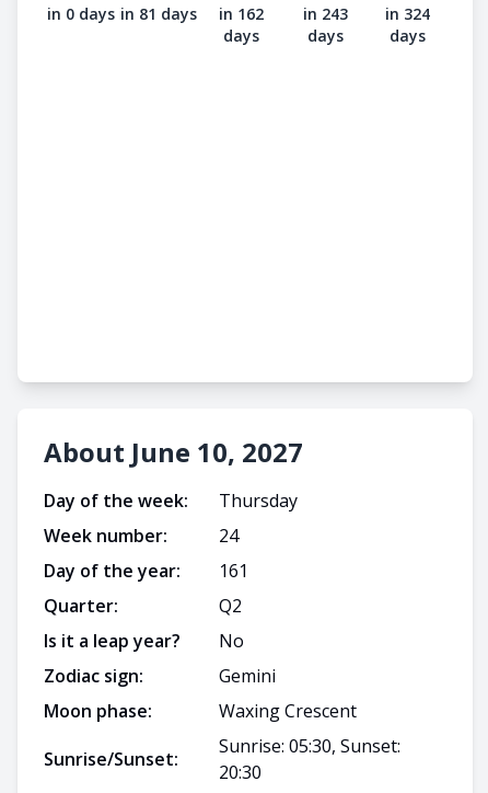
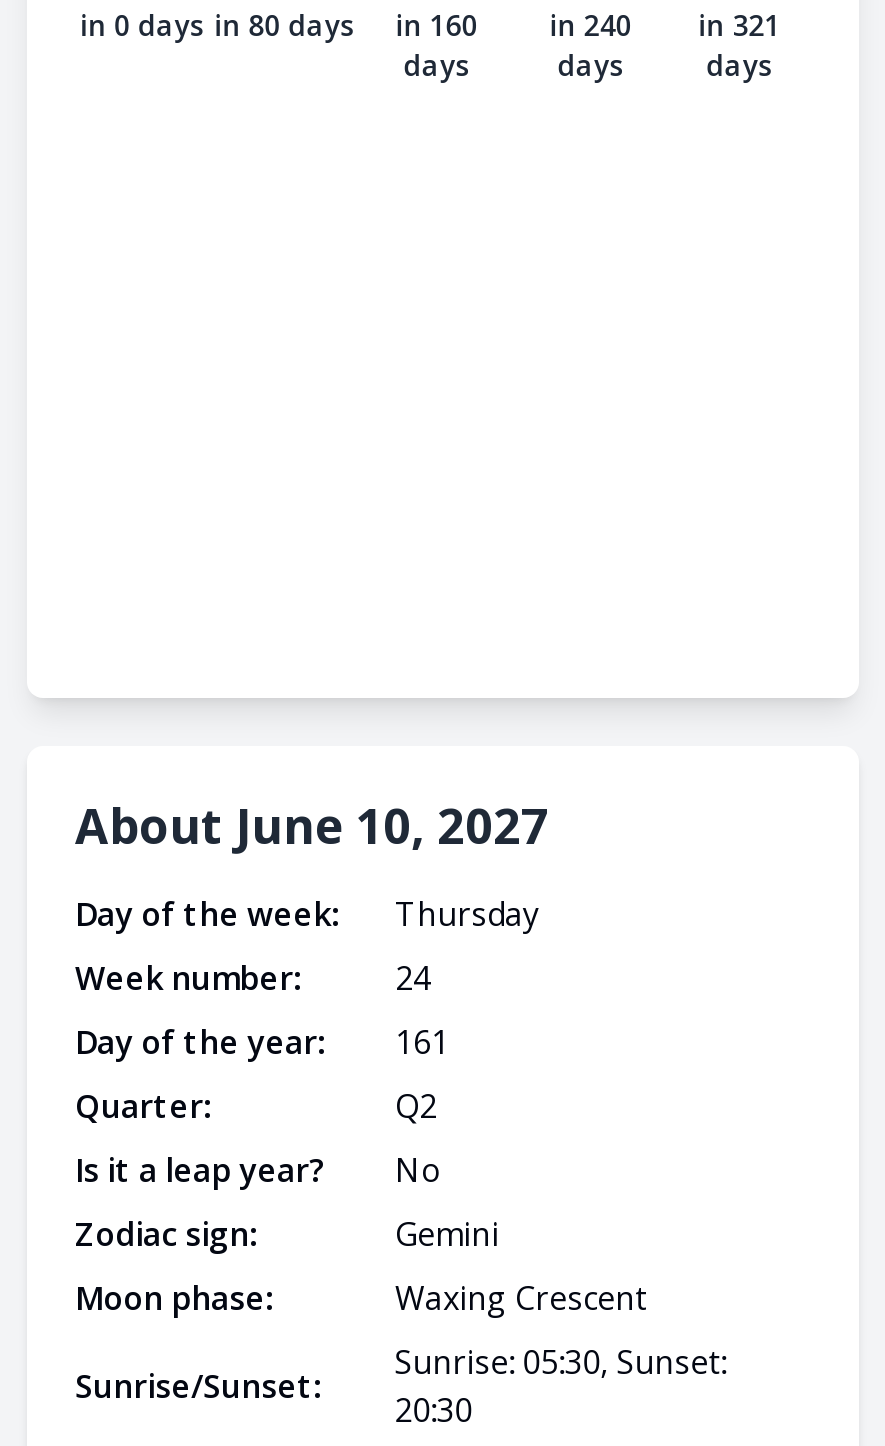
- in 81 days
+ in 80 days

- in 162
+ in 160

- in 243
+ in 240

- in 324
+ in 321
